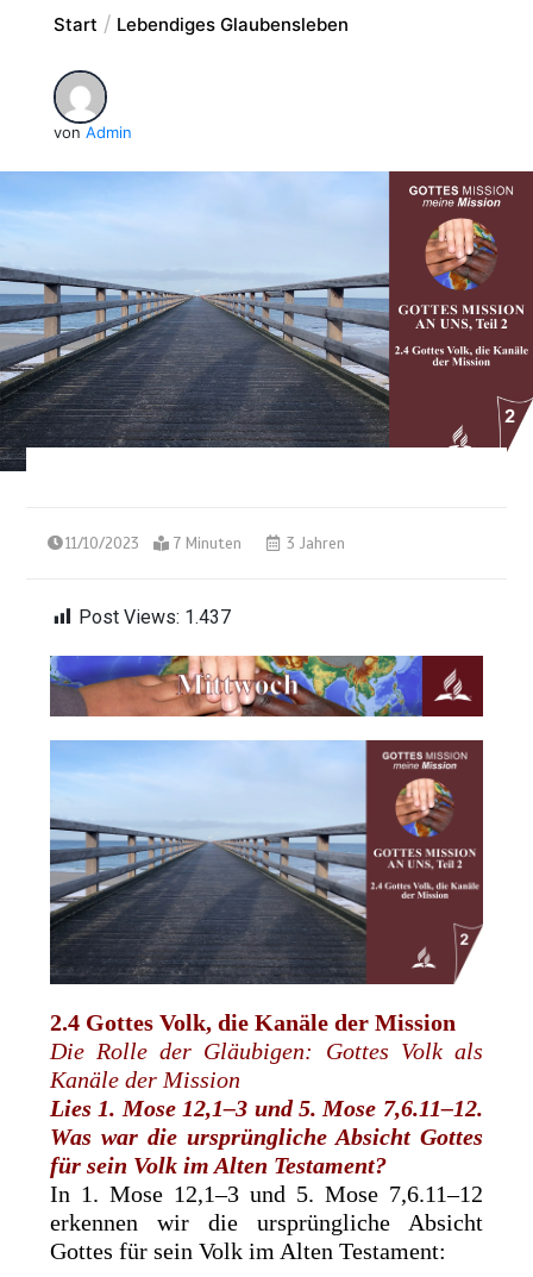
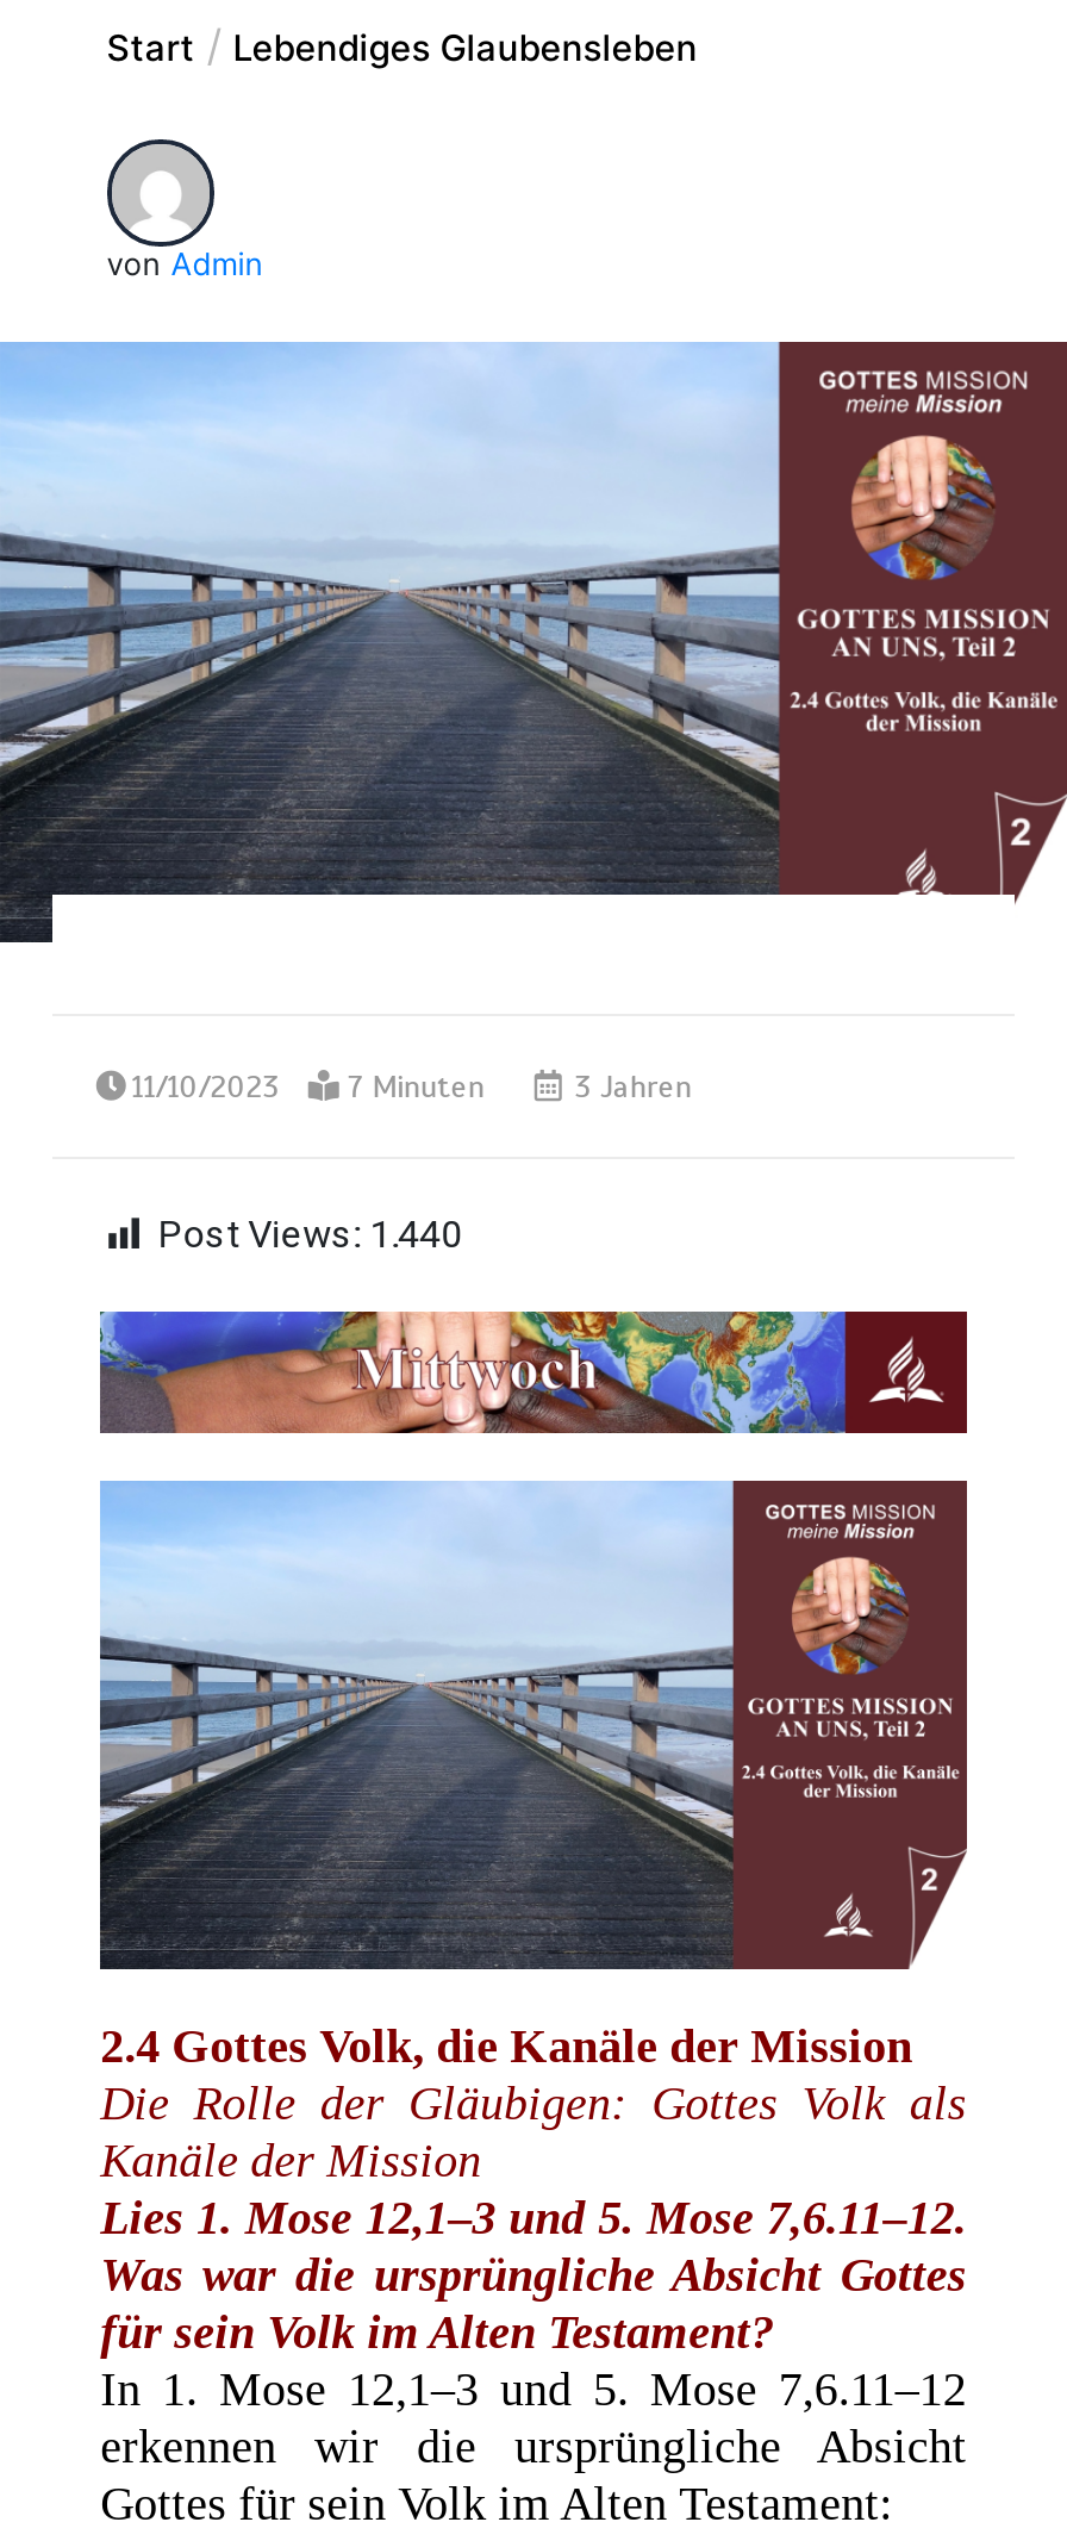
- Post Views: 1.437
+ Post Views: 1.440
